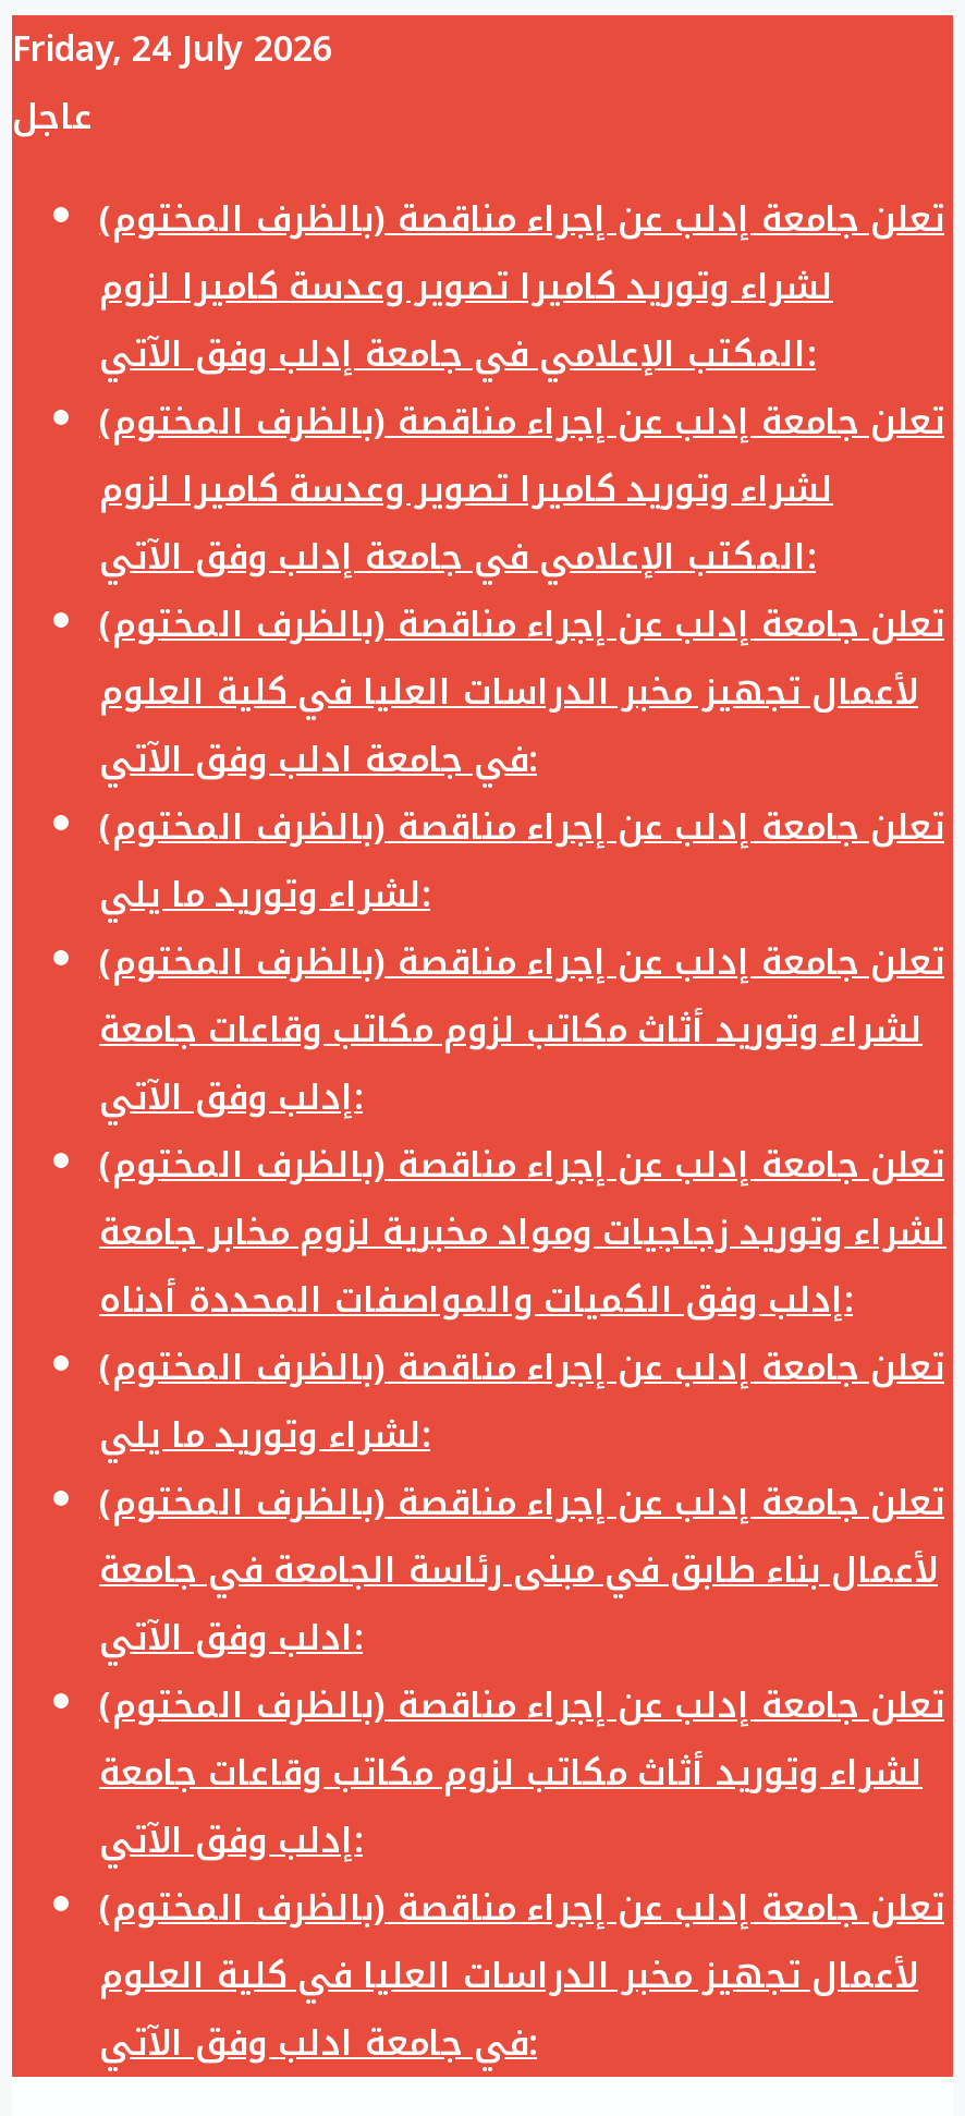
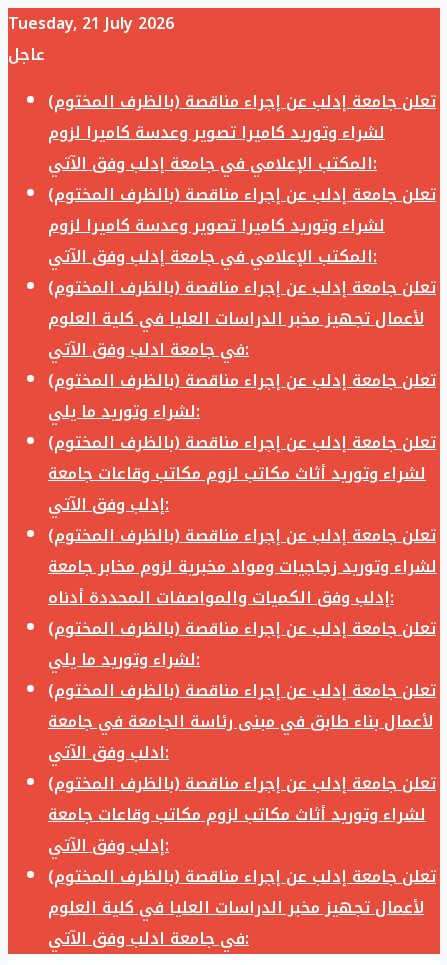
- Friday, 24 July 2026
+ Tuesday, 21 July 2026
